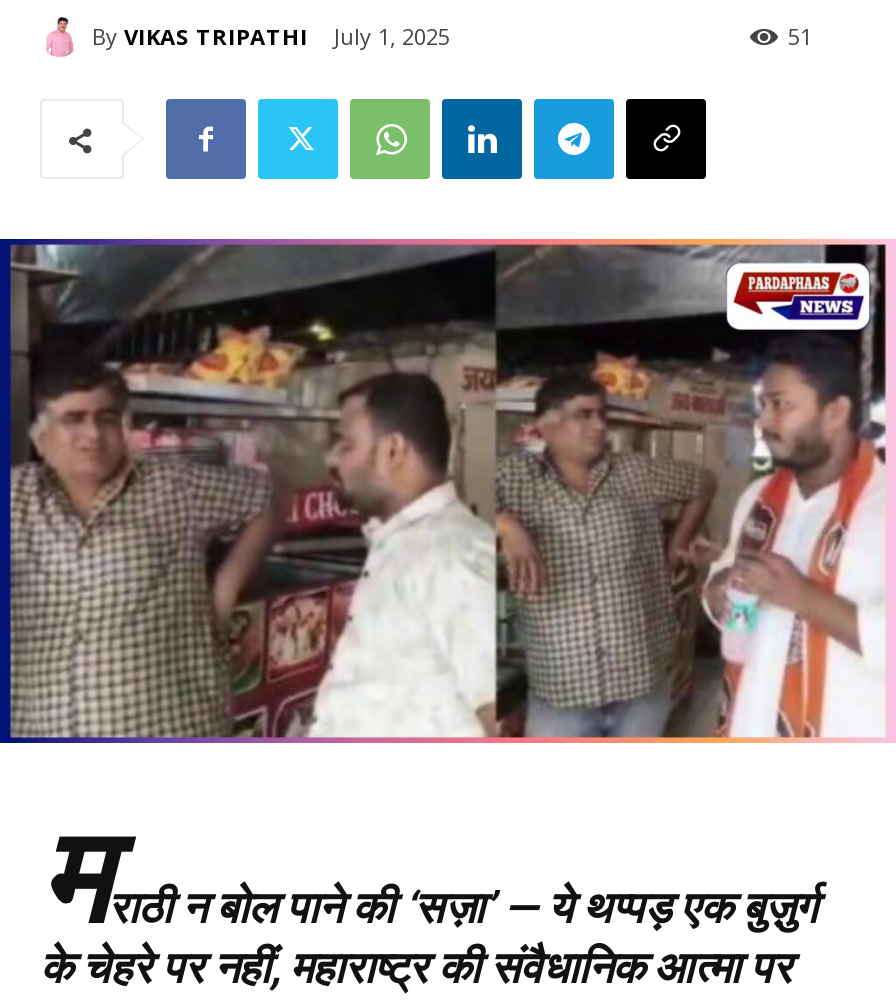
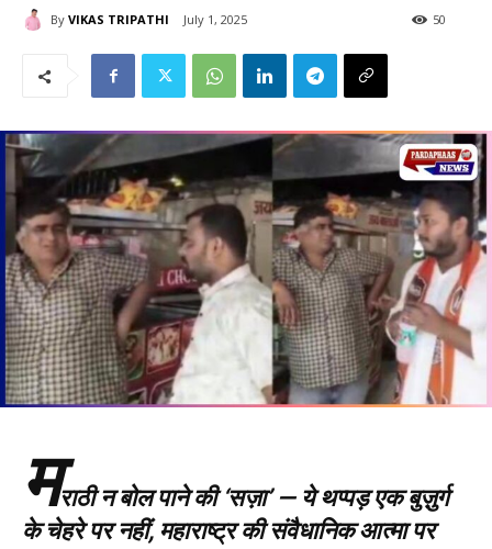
- 51
+ 50
